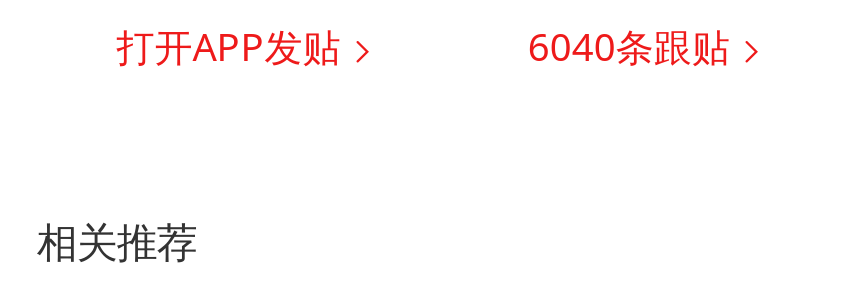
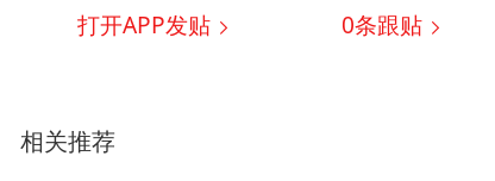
- 6040条跟贴
+ 0条跟贴
